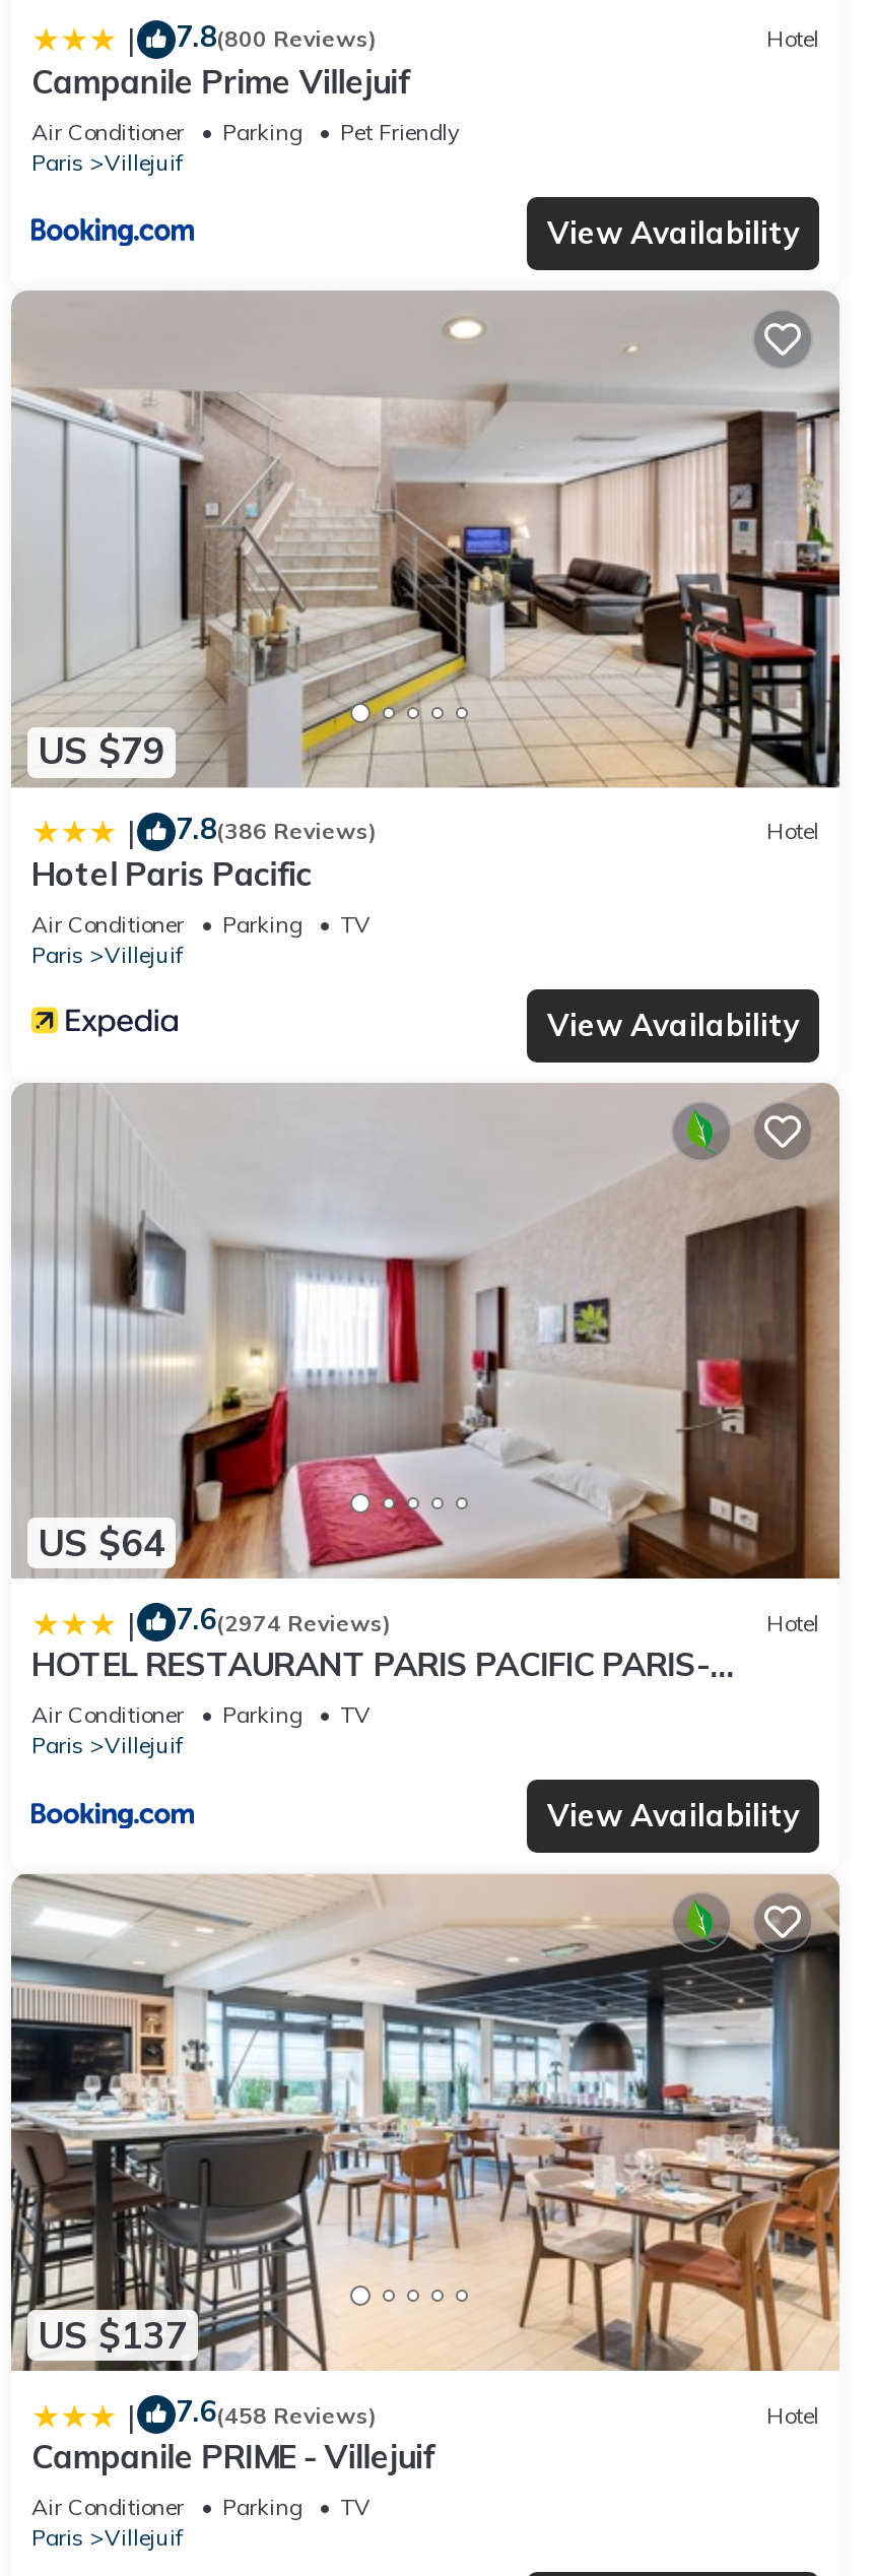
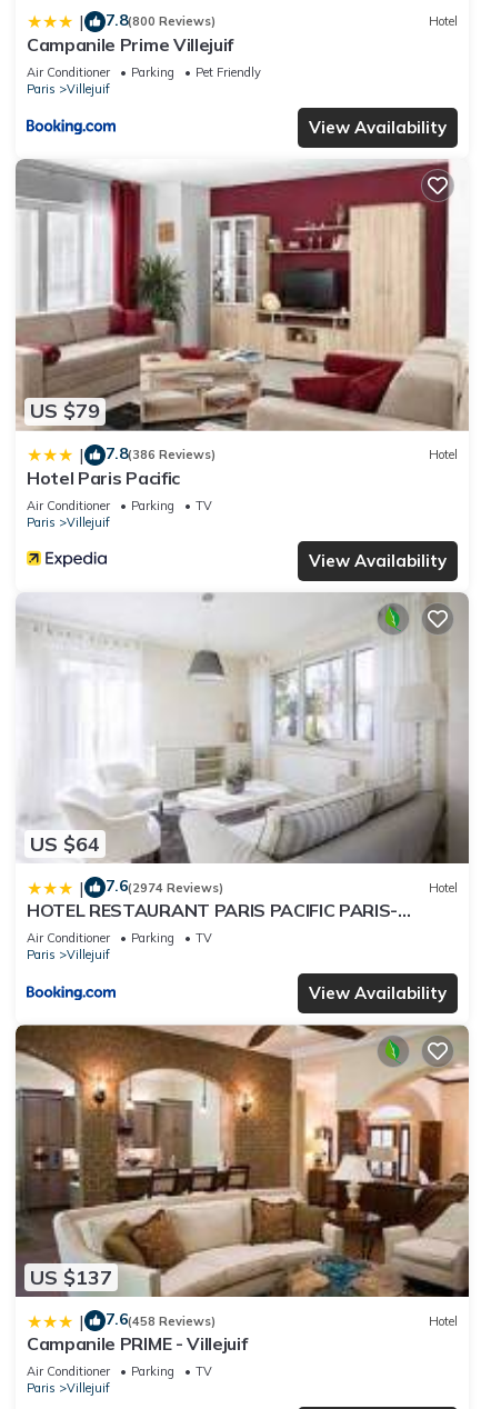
- [image]
+ [image]

- [image]
+ [image]

- [image]
+ [image]
